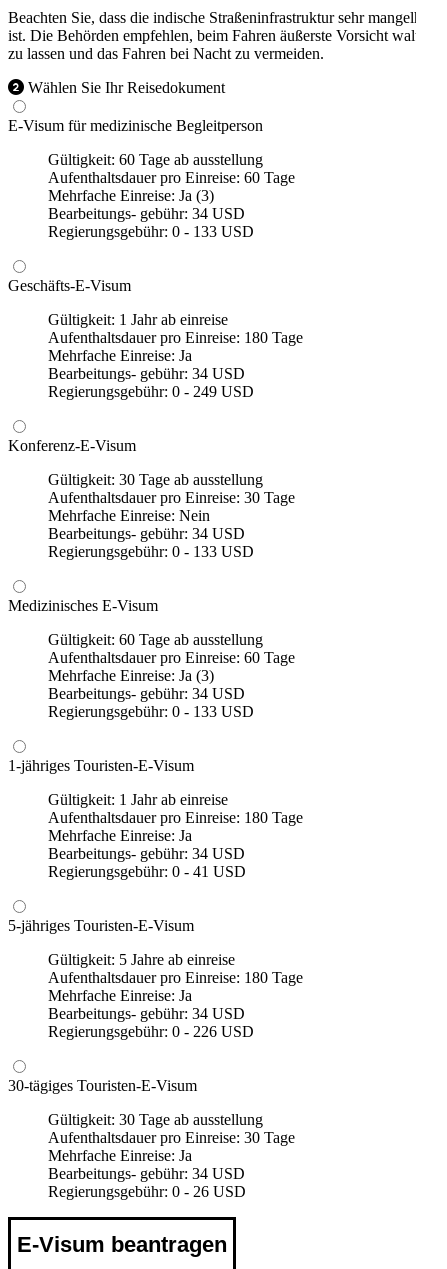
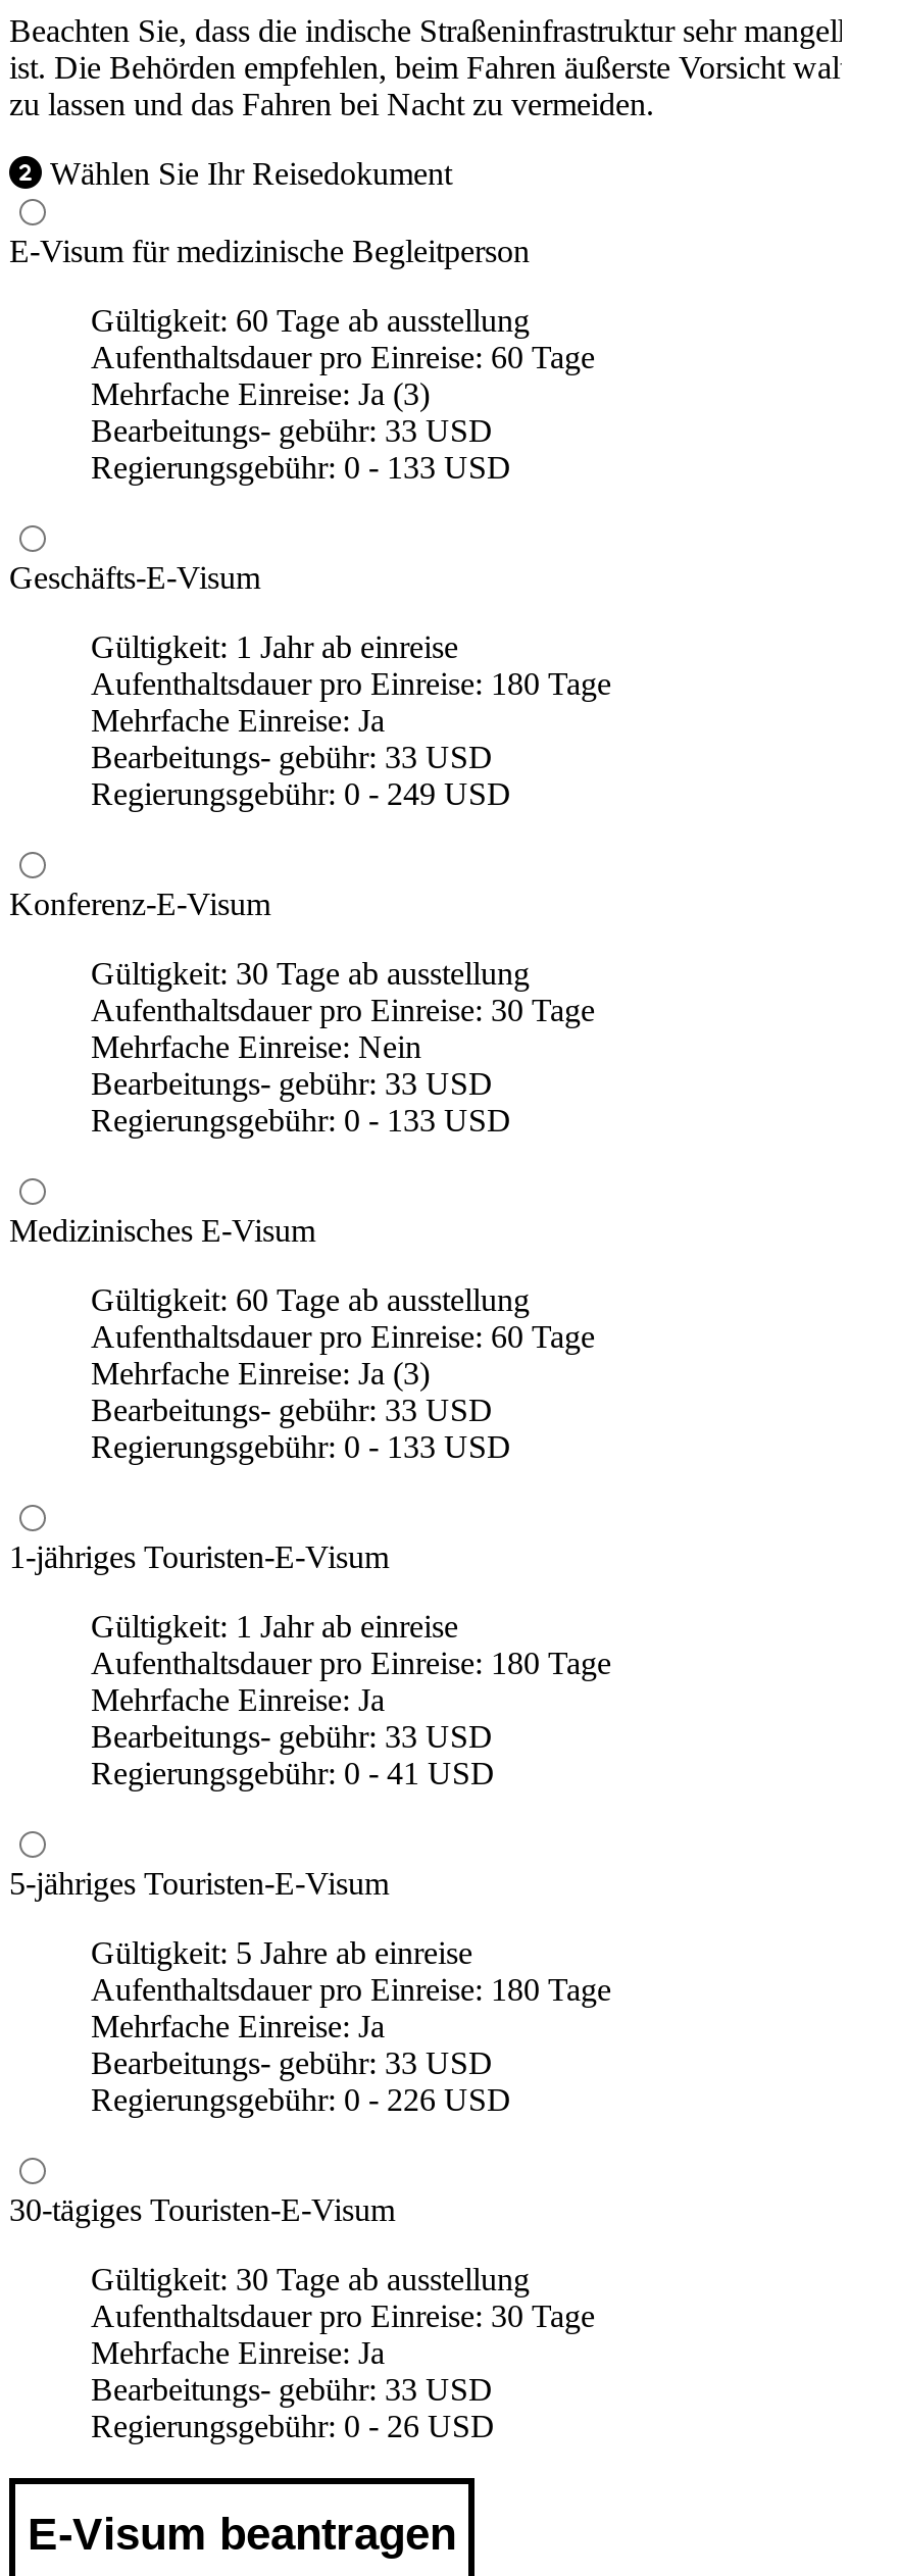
- Bearbeitungs- gebühr: 34 USD
+ Bearbeitungs- gebühr: 33 USD

- Bearbeitungs- gebühr: 34 USD
+ Bearbeitungs- gebühr: 33 USD

- Bearbeitungs- gebühr: 34 USD
+ Bearbeitungs- gebühr: 33 USD

- Bearbeitungs- gebühr: 34 USD
+ Bearbeitungs- gebühr: 33 USD

- Bearbeitungs- gebühr: 34 USD
+ Bearbeitungs- gebühr: 33 USD

- Bearbeitungs- gebühr: 34 USD
+ Bearbeitungs- gebühr: 33 USD

- Bearbeitungs- gebühr: 34 USD
+ Bearbeitungs- gebühr: 33 USD
